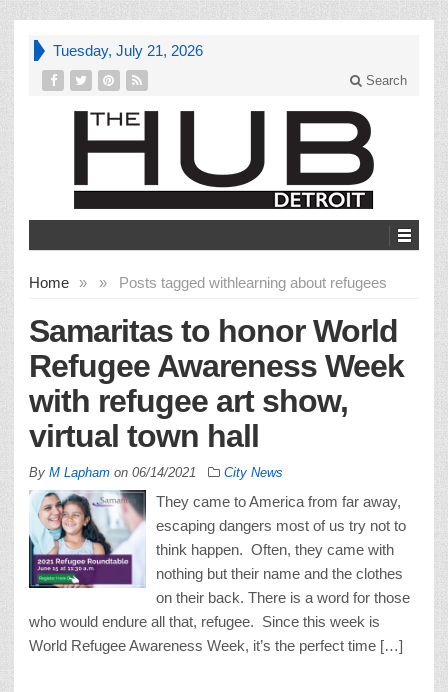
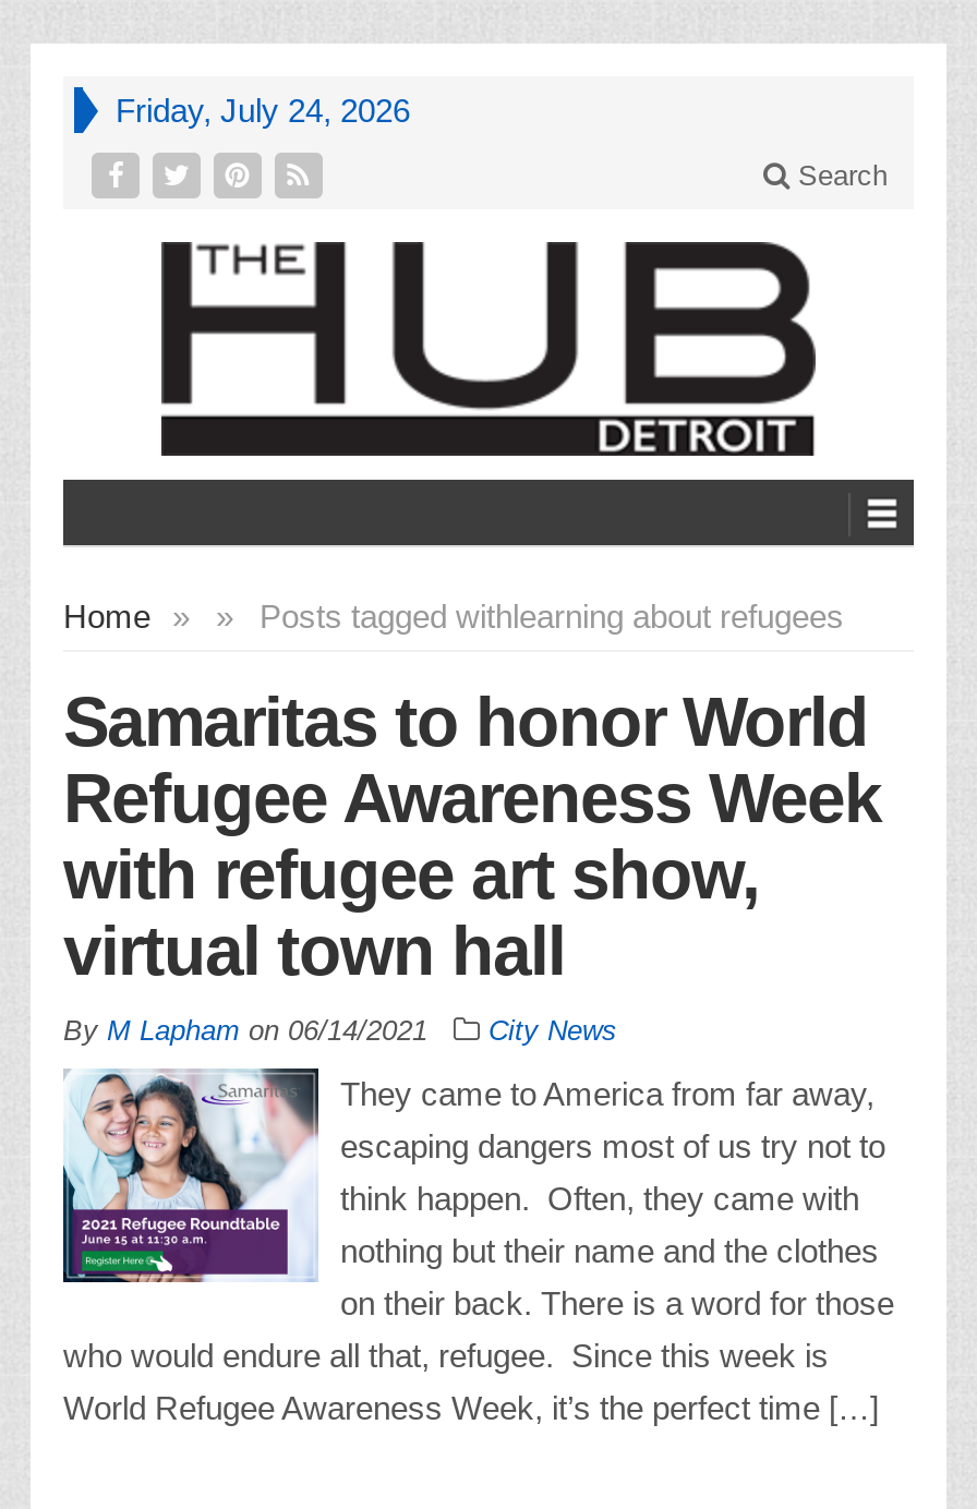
- Tuesday, July 21, 2026
+ Friday, July 24, 2026
